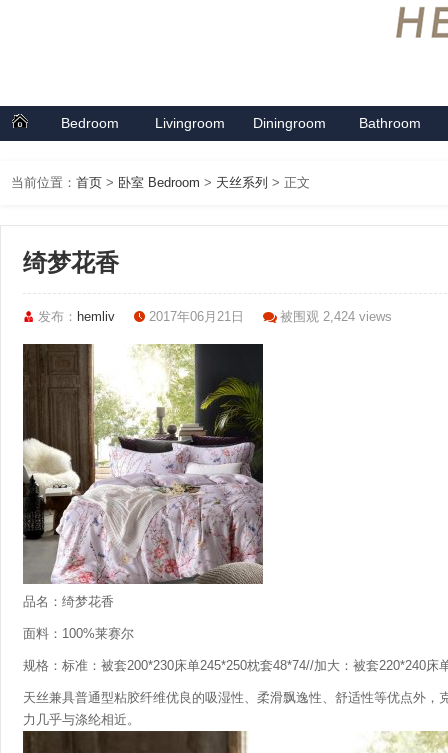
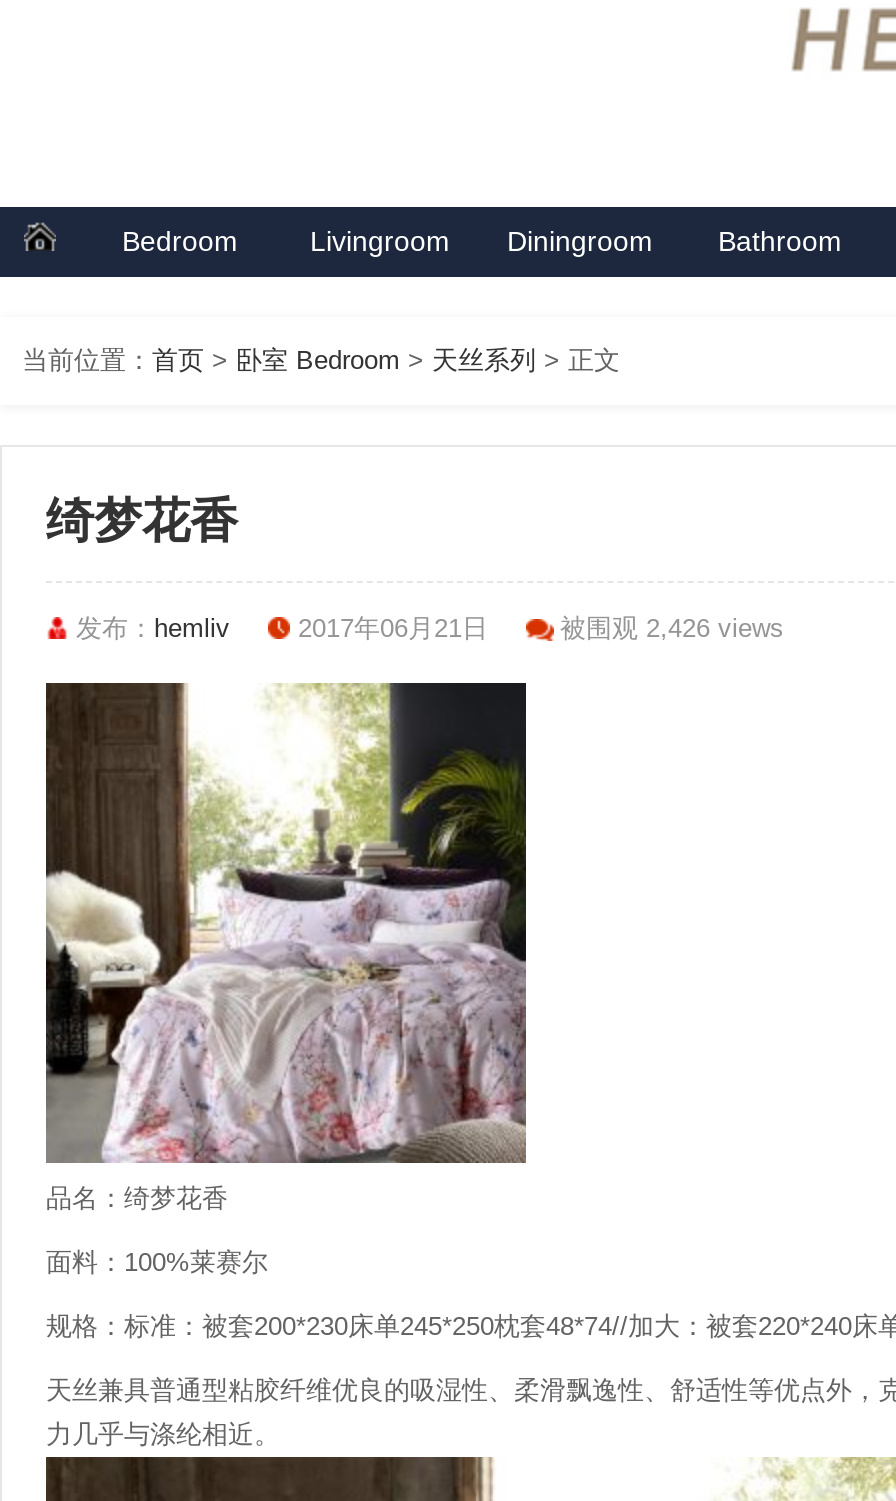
- 被围观 2,424 views
+ 被围观 2,426 views
